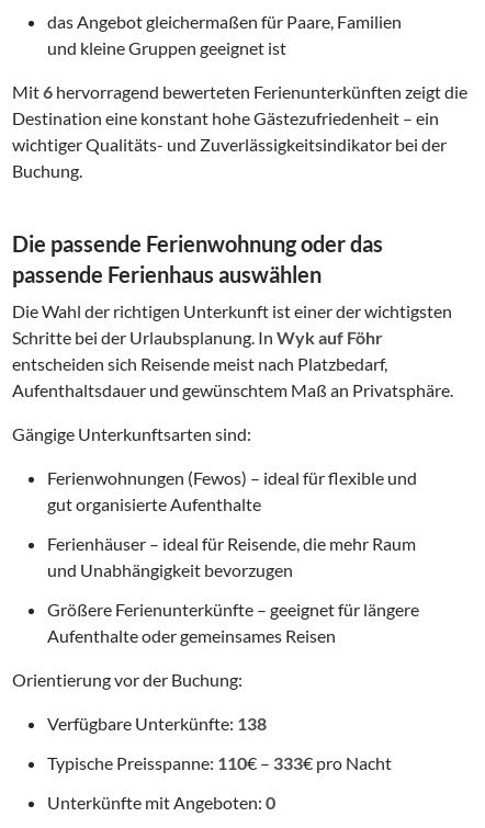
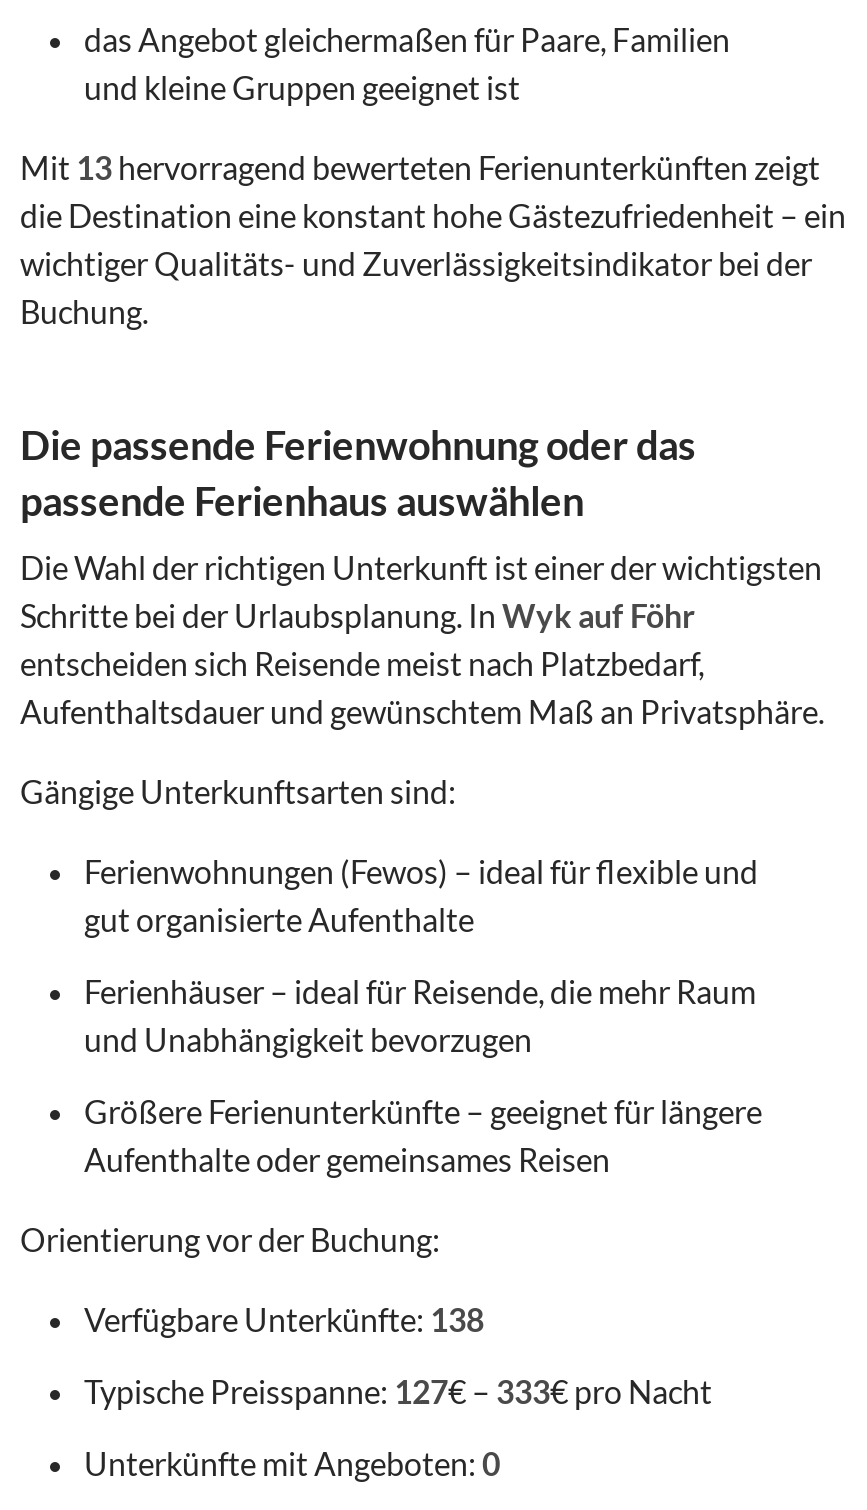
- Mit 6 hervorragend bewerteten Ferienunterkünften zeigt die
- Destination eine konstant hohe Gästezufriedenheit – ein
+ Mit 13 hervorragend bewerteten Ferienunterkünften zeigt
+ die Destination eine konstant hohe Gästezufriedenheit – ein

- Typische Preisspanne: 110€ – 333€ pro Nacht
+ Typische Preisspanne: 127€ – 333€ pro Nacht
